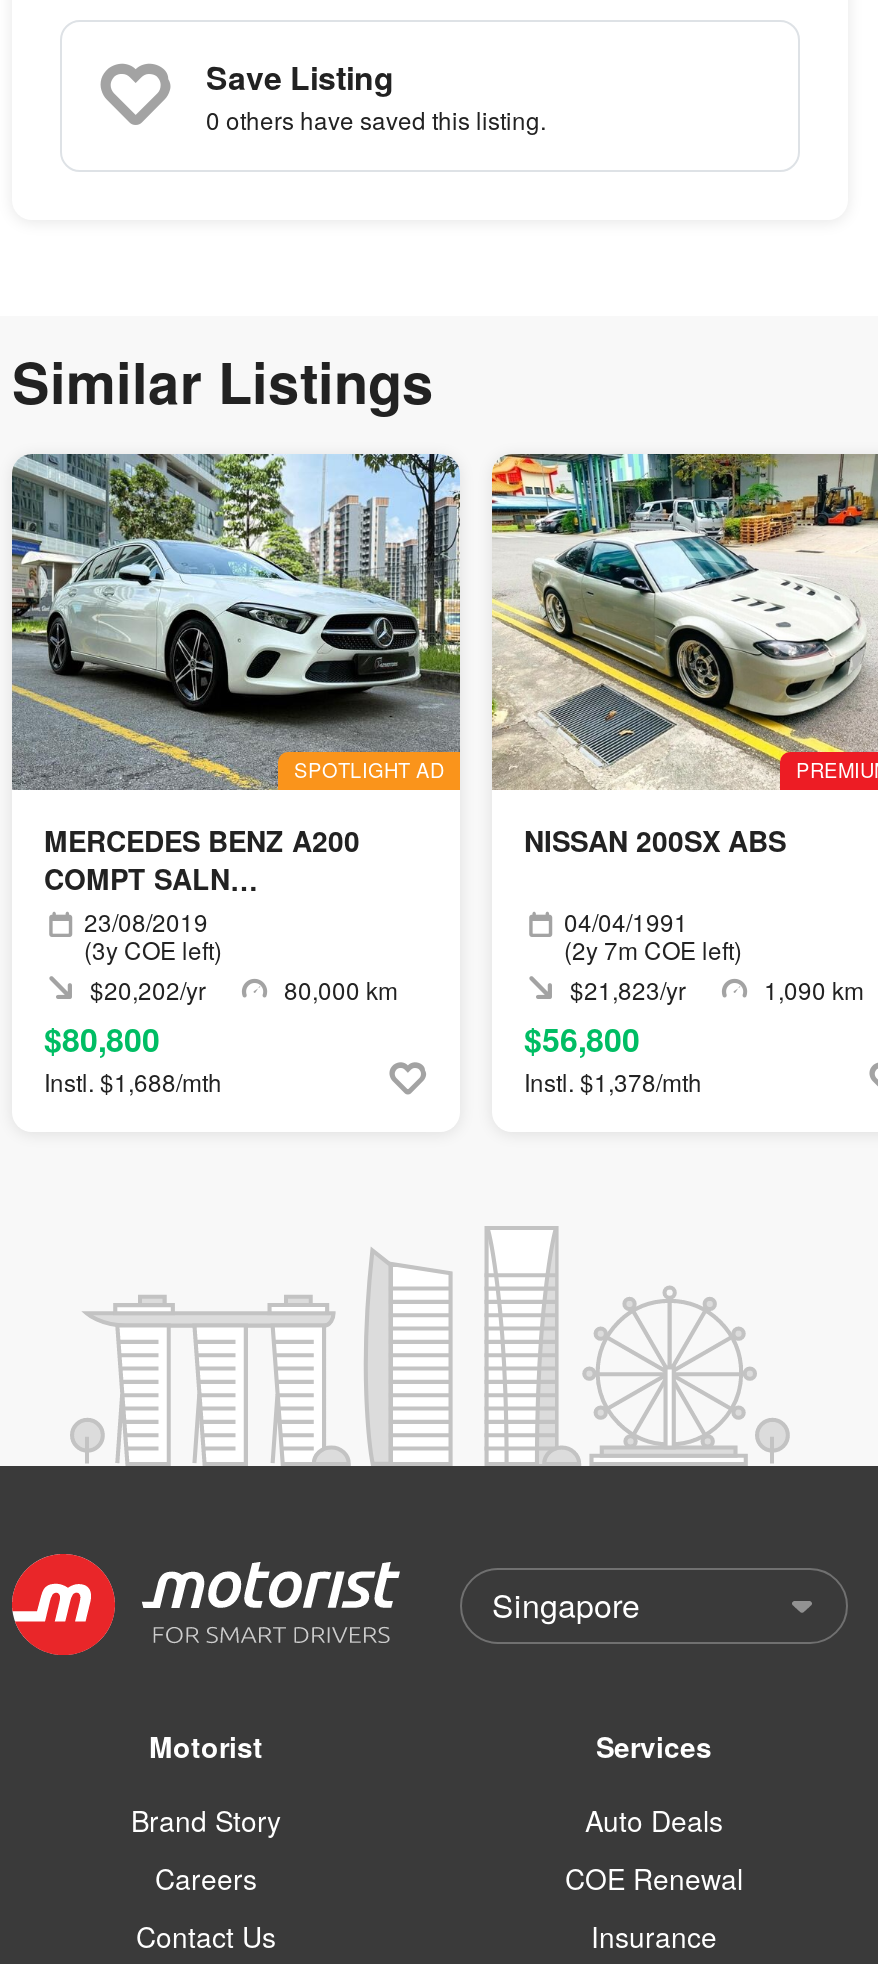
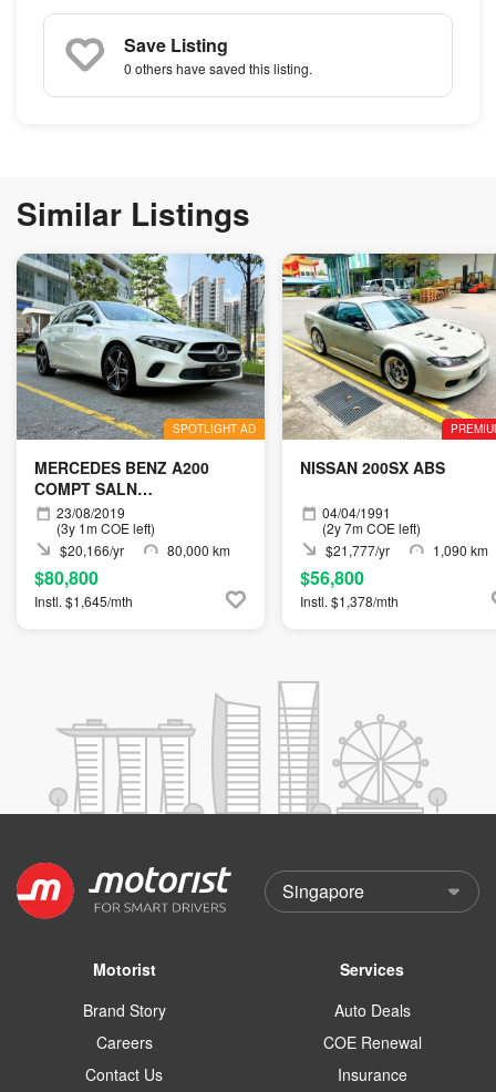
- (3y COE left)
- $20,202/yr
+ (3y 1m COE left)
+ $20,166/yr

- $21,823/yr
+ $21,777/yr

- Instl. $1,688/mth
+ Instl. $1,645/mth
